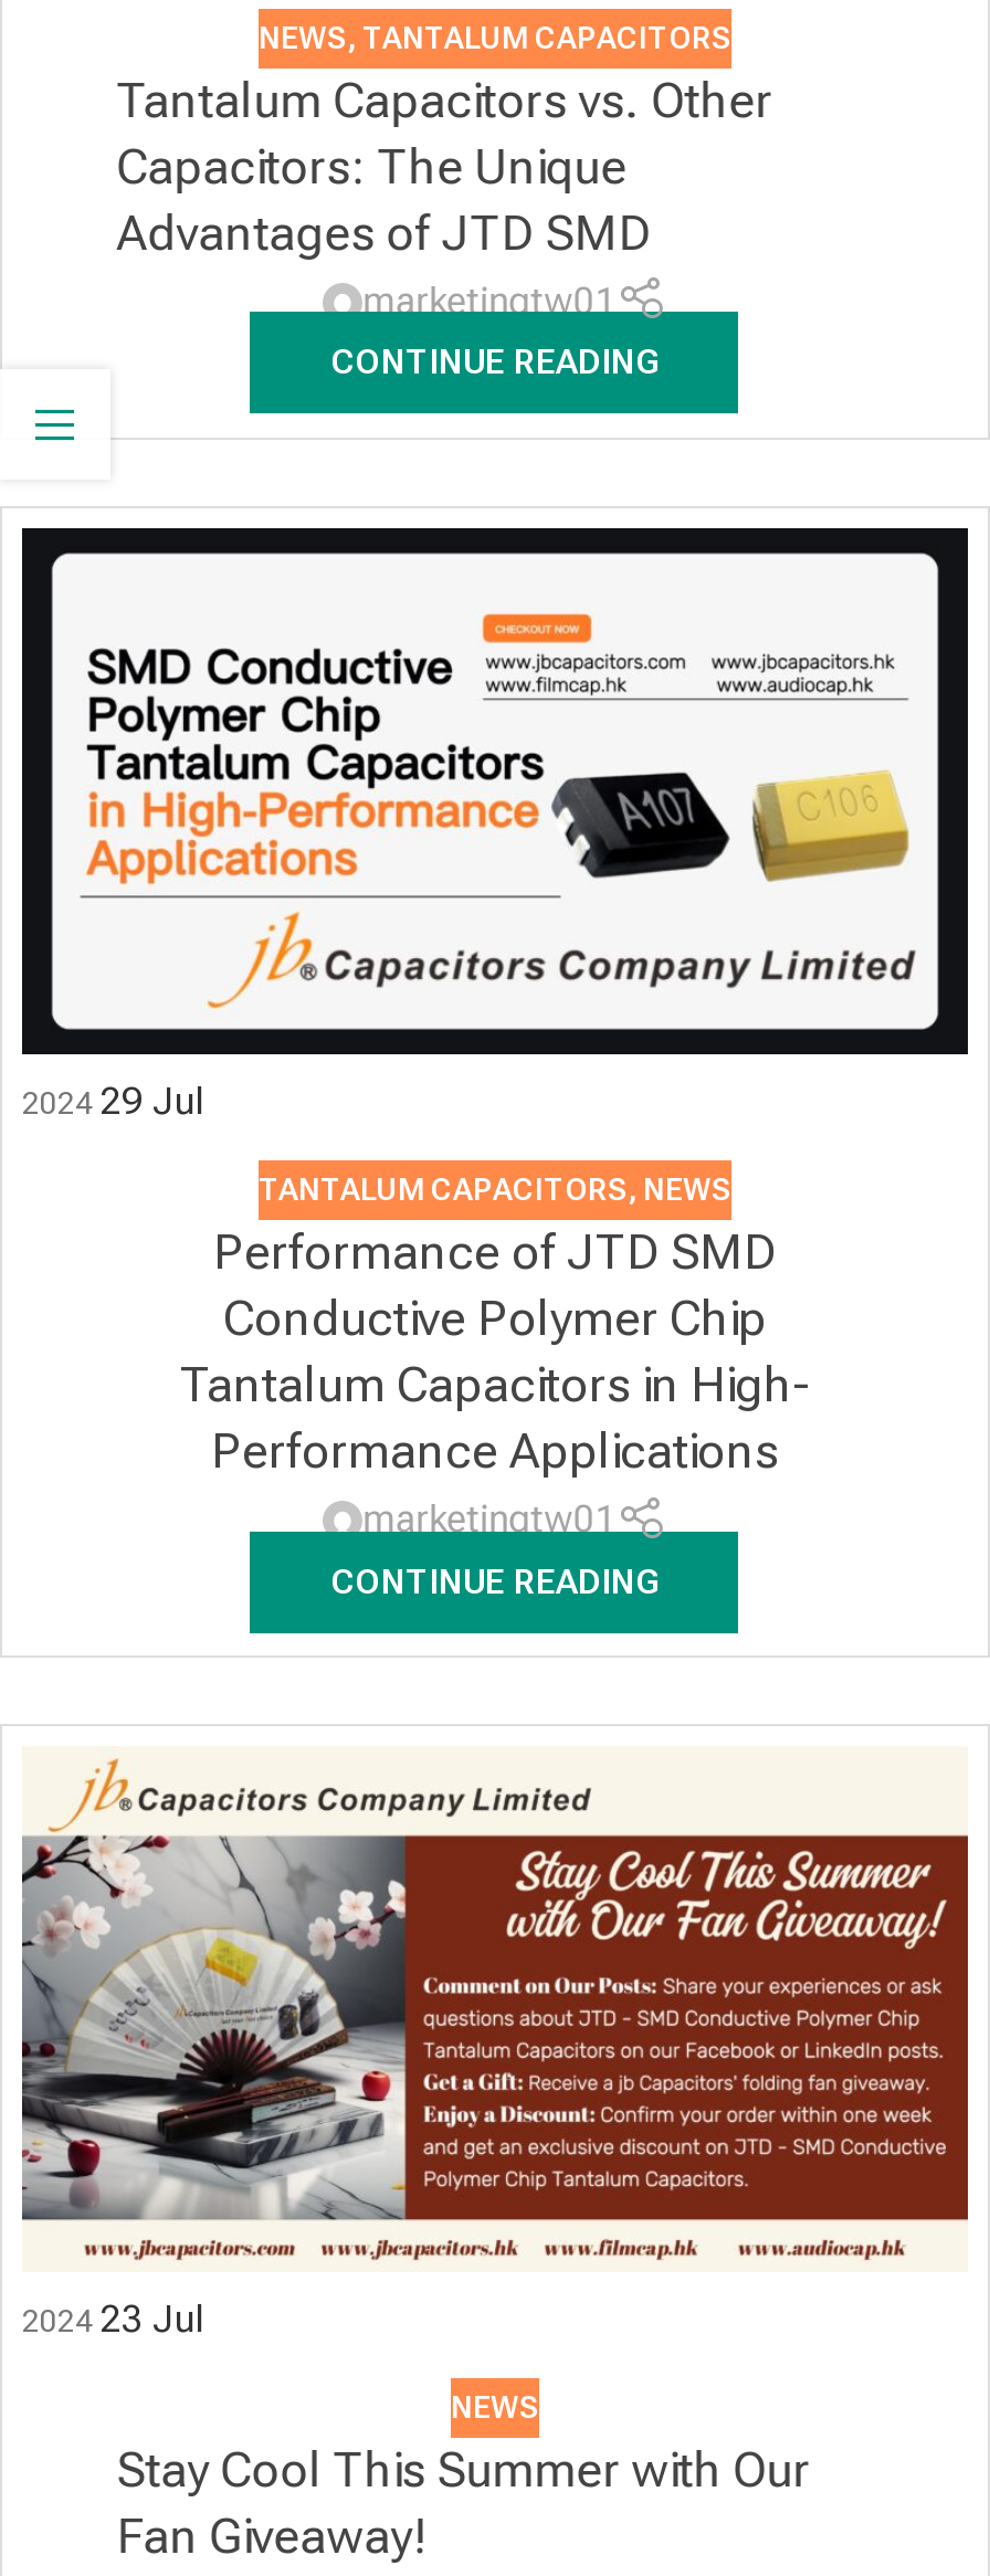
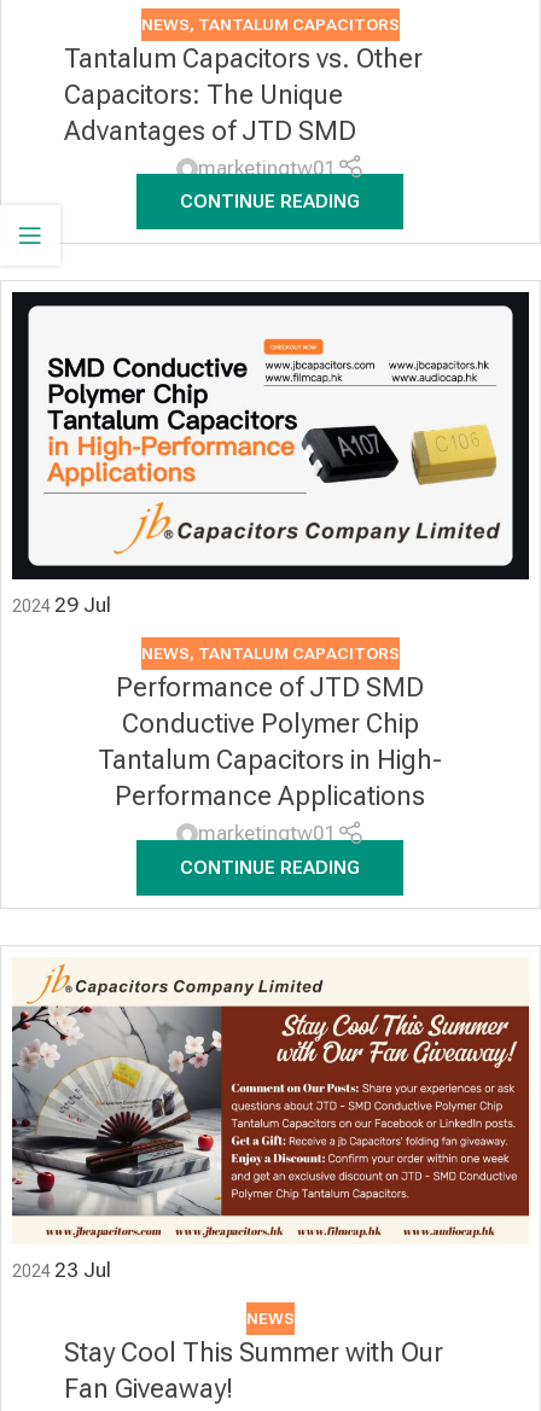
- TANTALUM CAPACITORS, NEWS
+ NEWS, TANTALUM CAPACITORS
